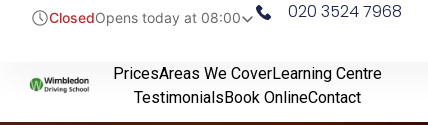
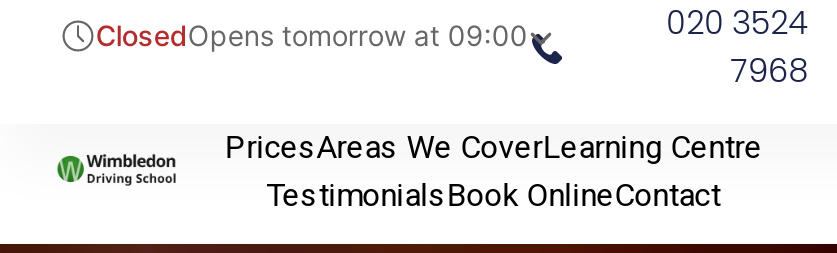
- ClosedOpens today at 08:00
- 020 3524 7968
+ ClosedOpens tomorrow at 09:00
+ 020 3524
+ 7968
